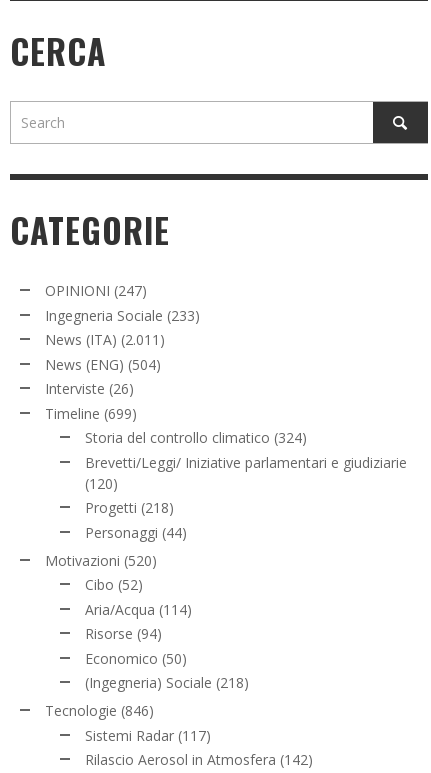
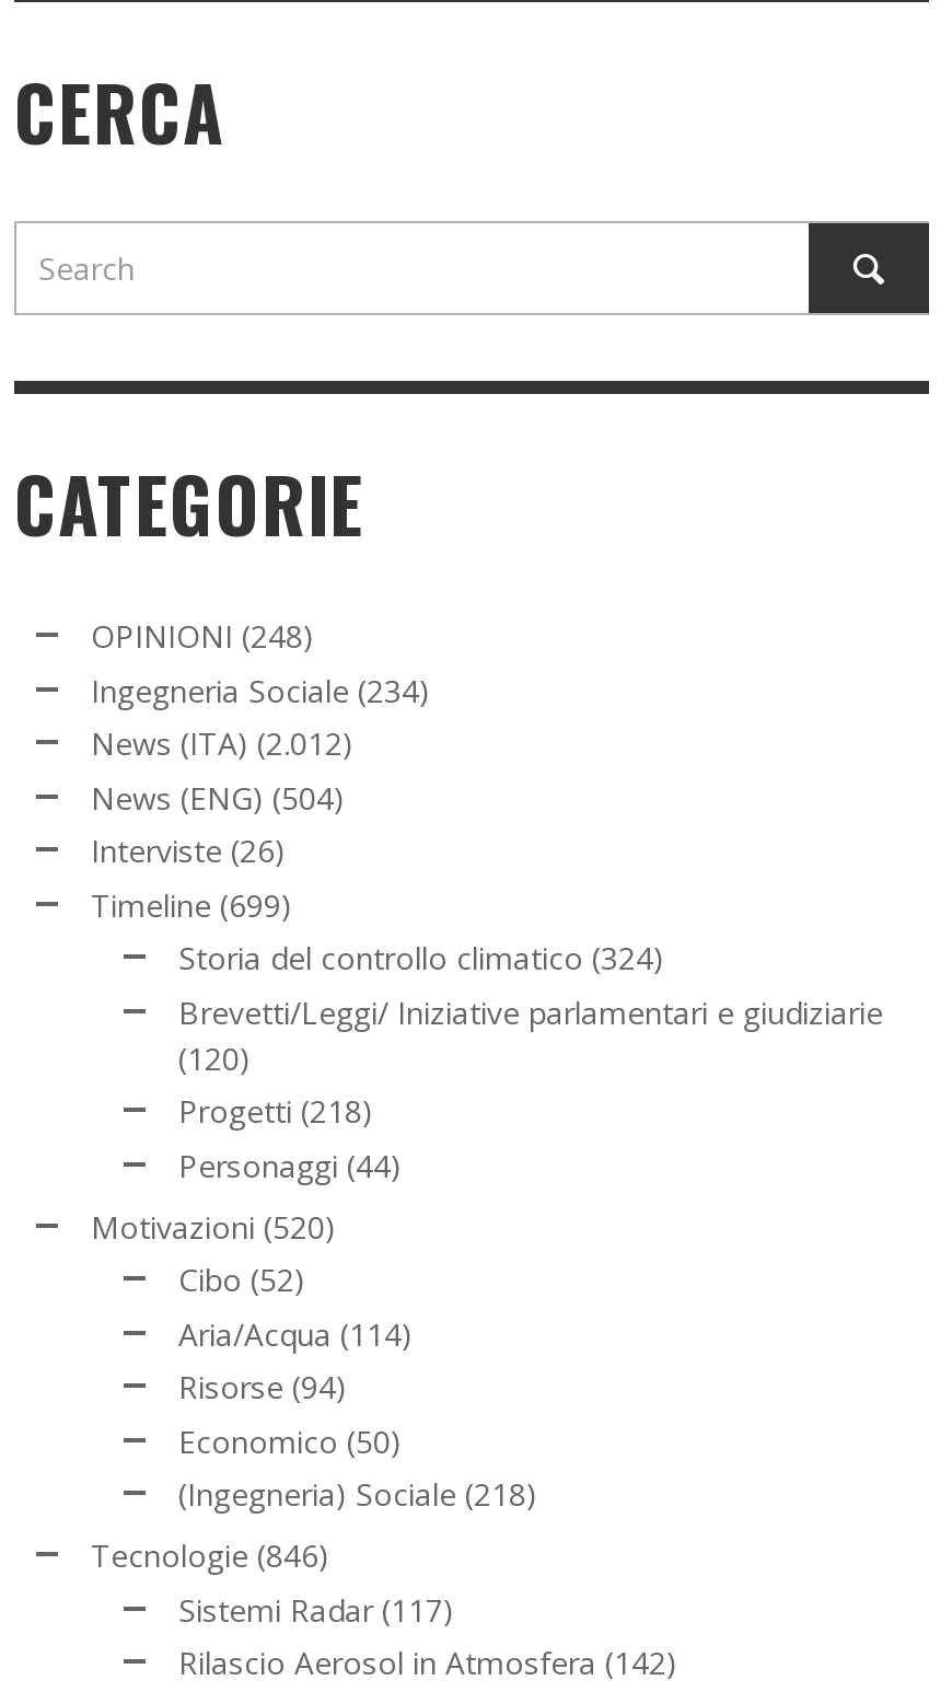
- OPINIONI (247)
+ OPINIONI (248)

- Ingegneria Sociale (233)
+ Ingegneria Sociale (234)

- News (ITA) (2.011)
+ News (ITA) (2.012)
